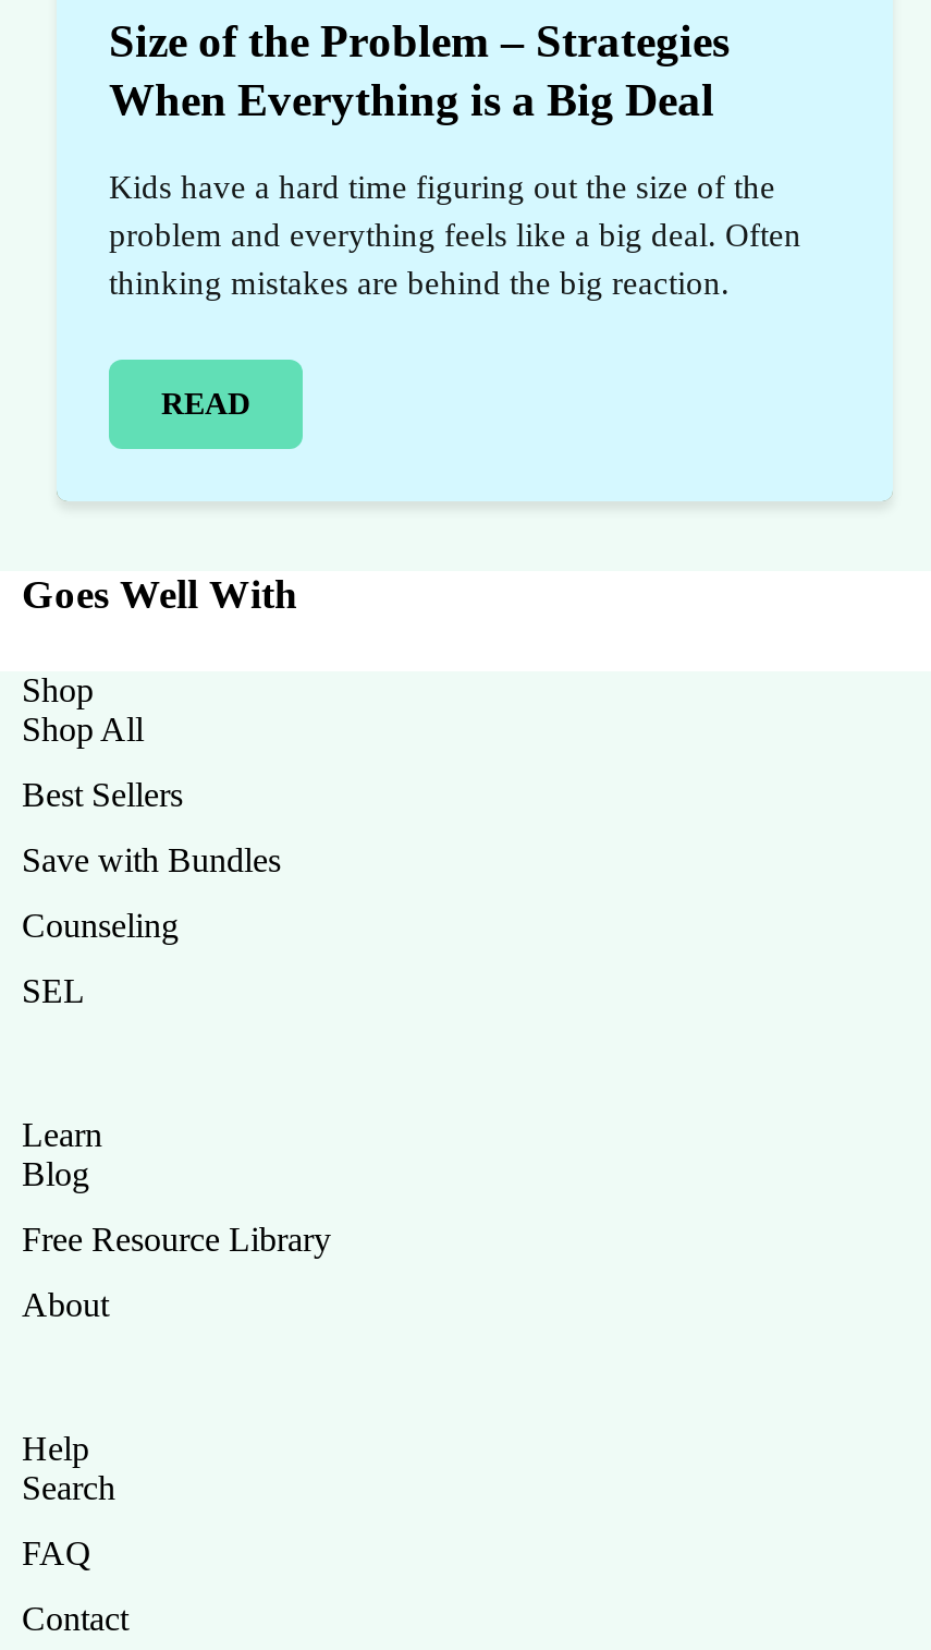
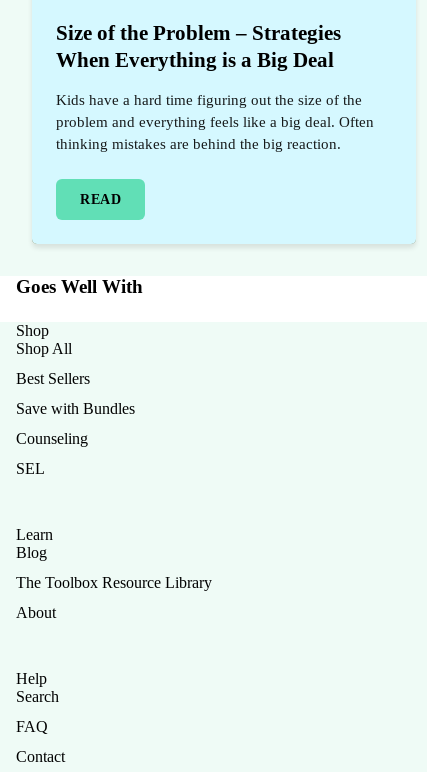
- Free Resource Library
+ The Toolbox Resource Library
